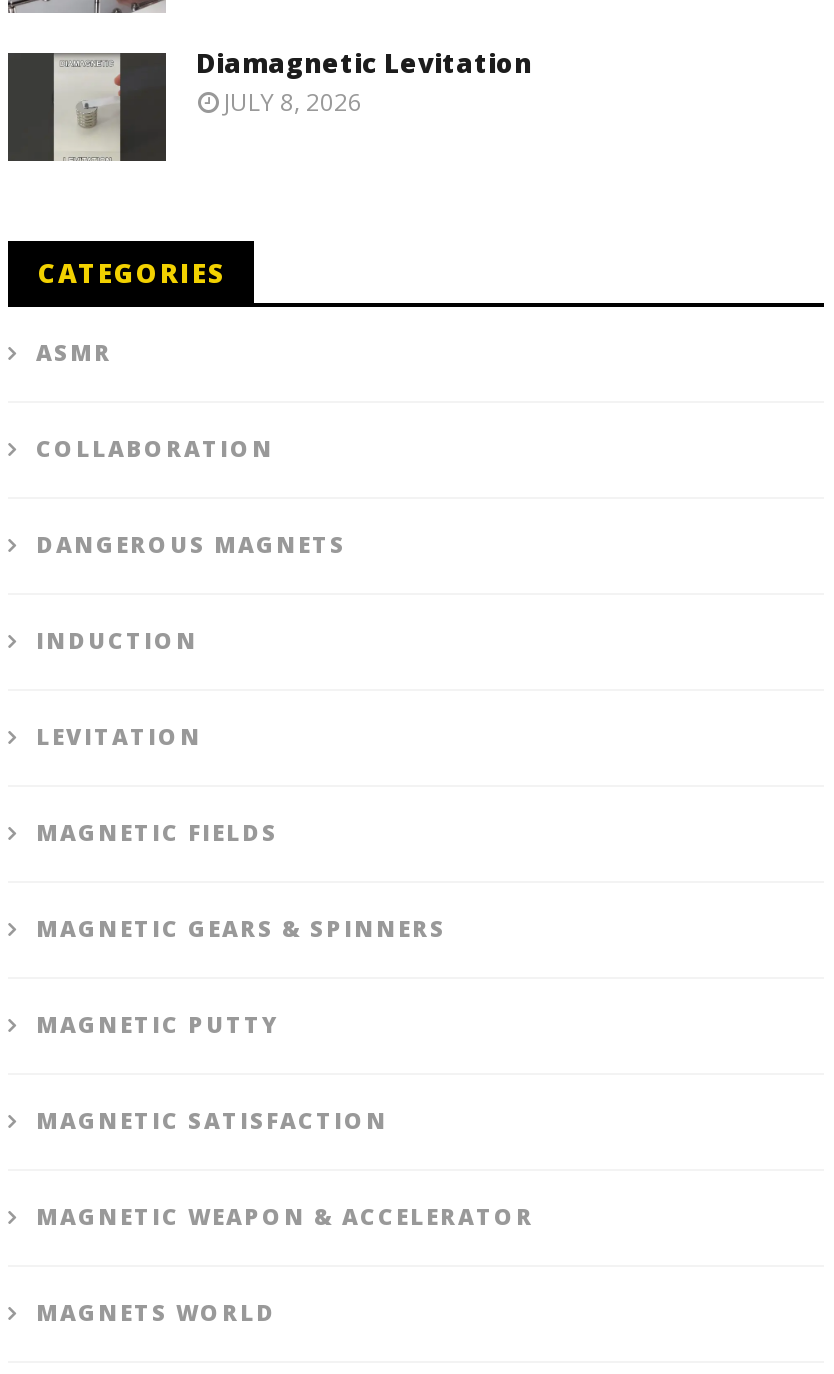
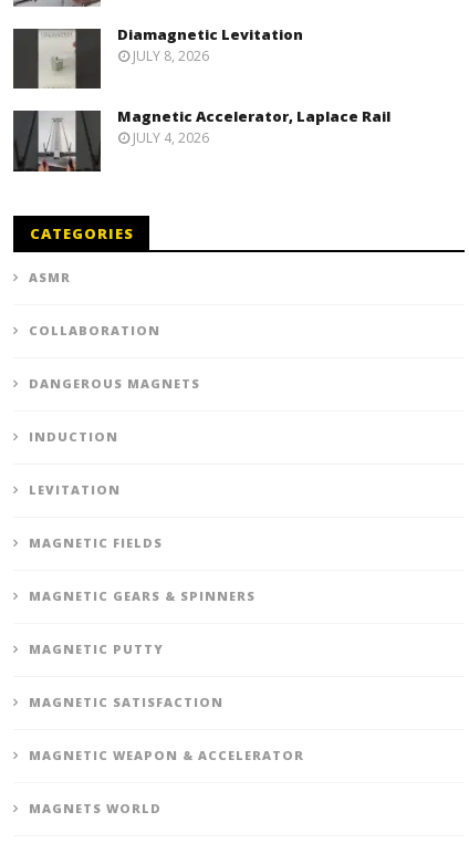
+ [image]
+ Magnetic Accelerator, Laplace Rail
+ JULY 4, 2026
